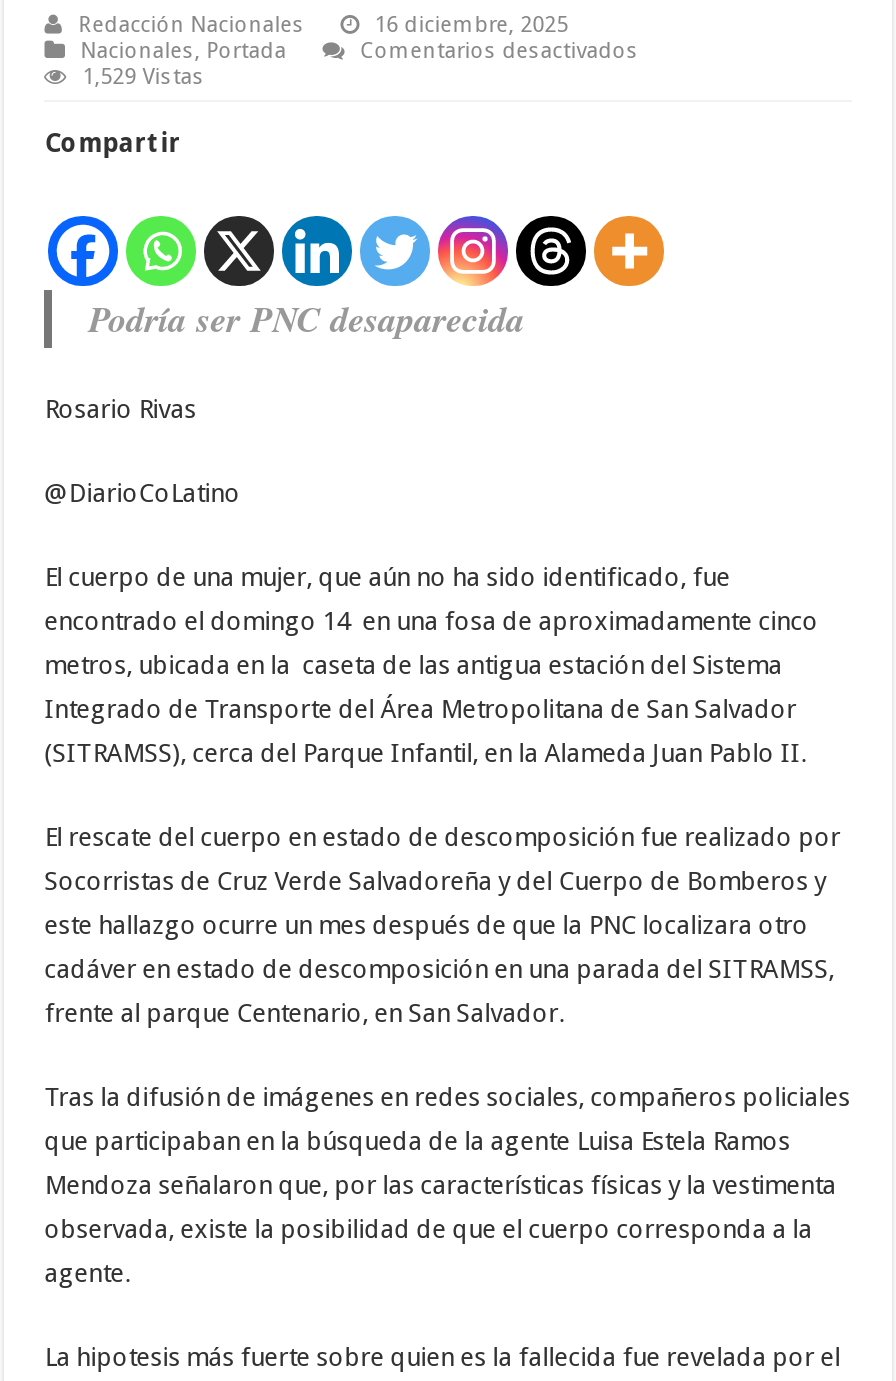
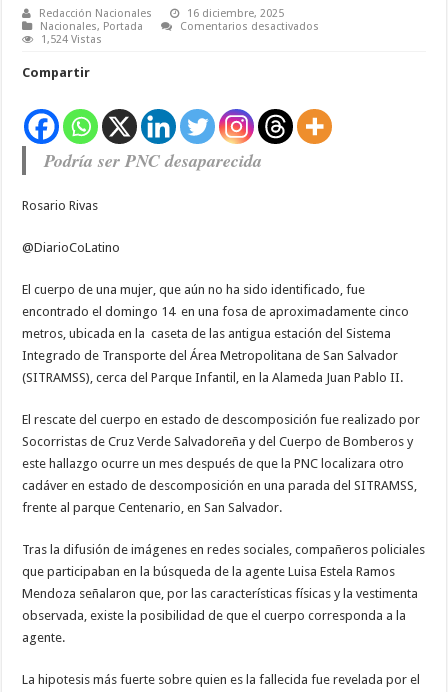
- 1,529 Vistas
+ 1,524 Vistas
